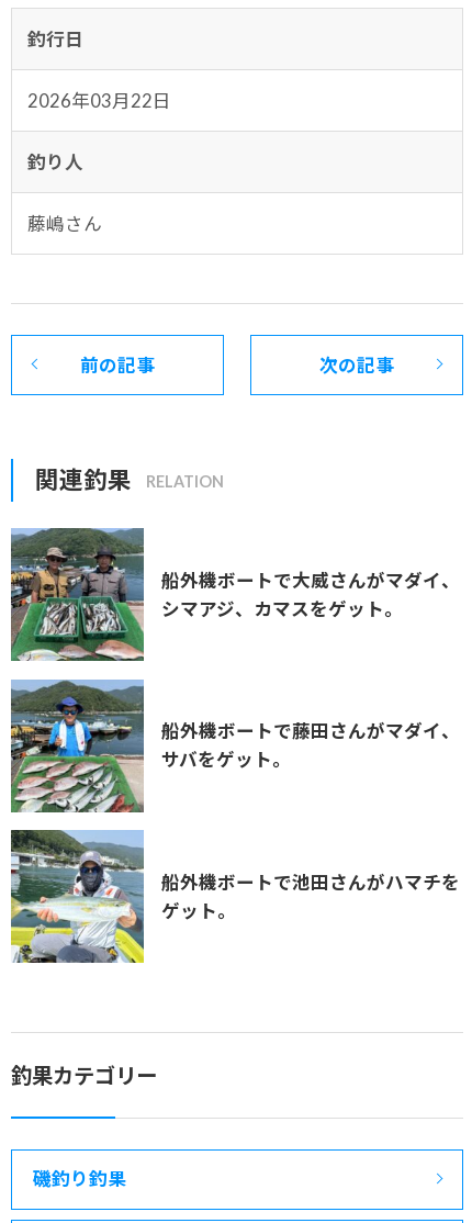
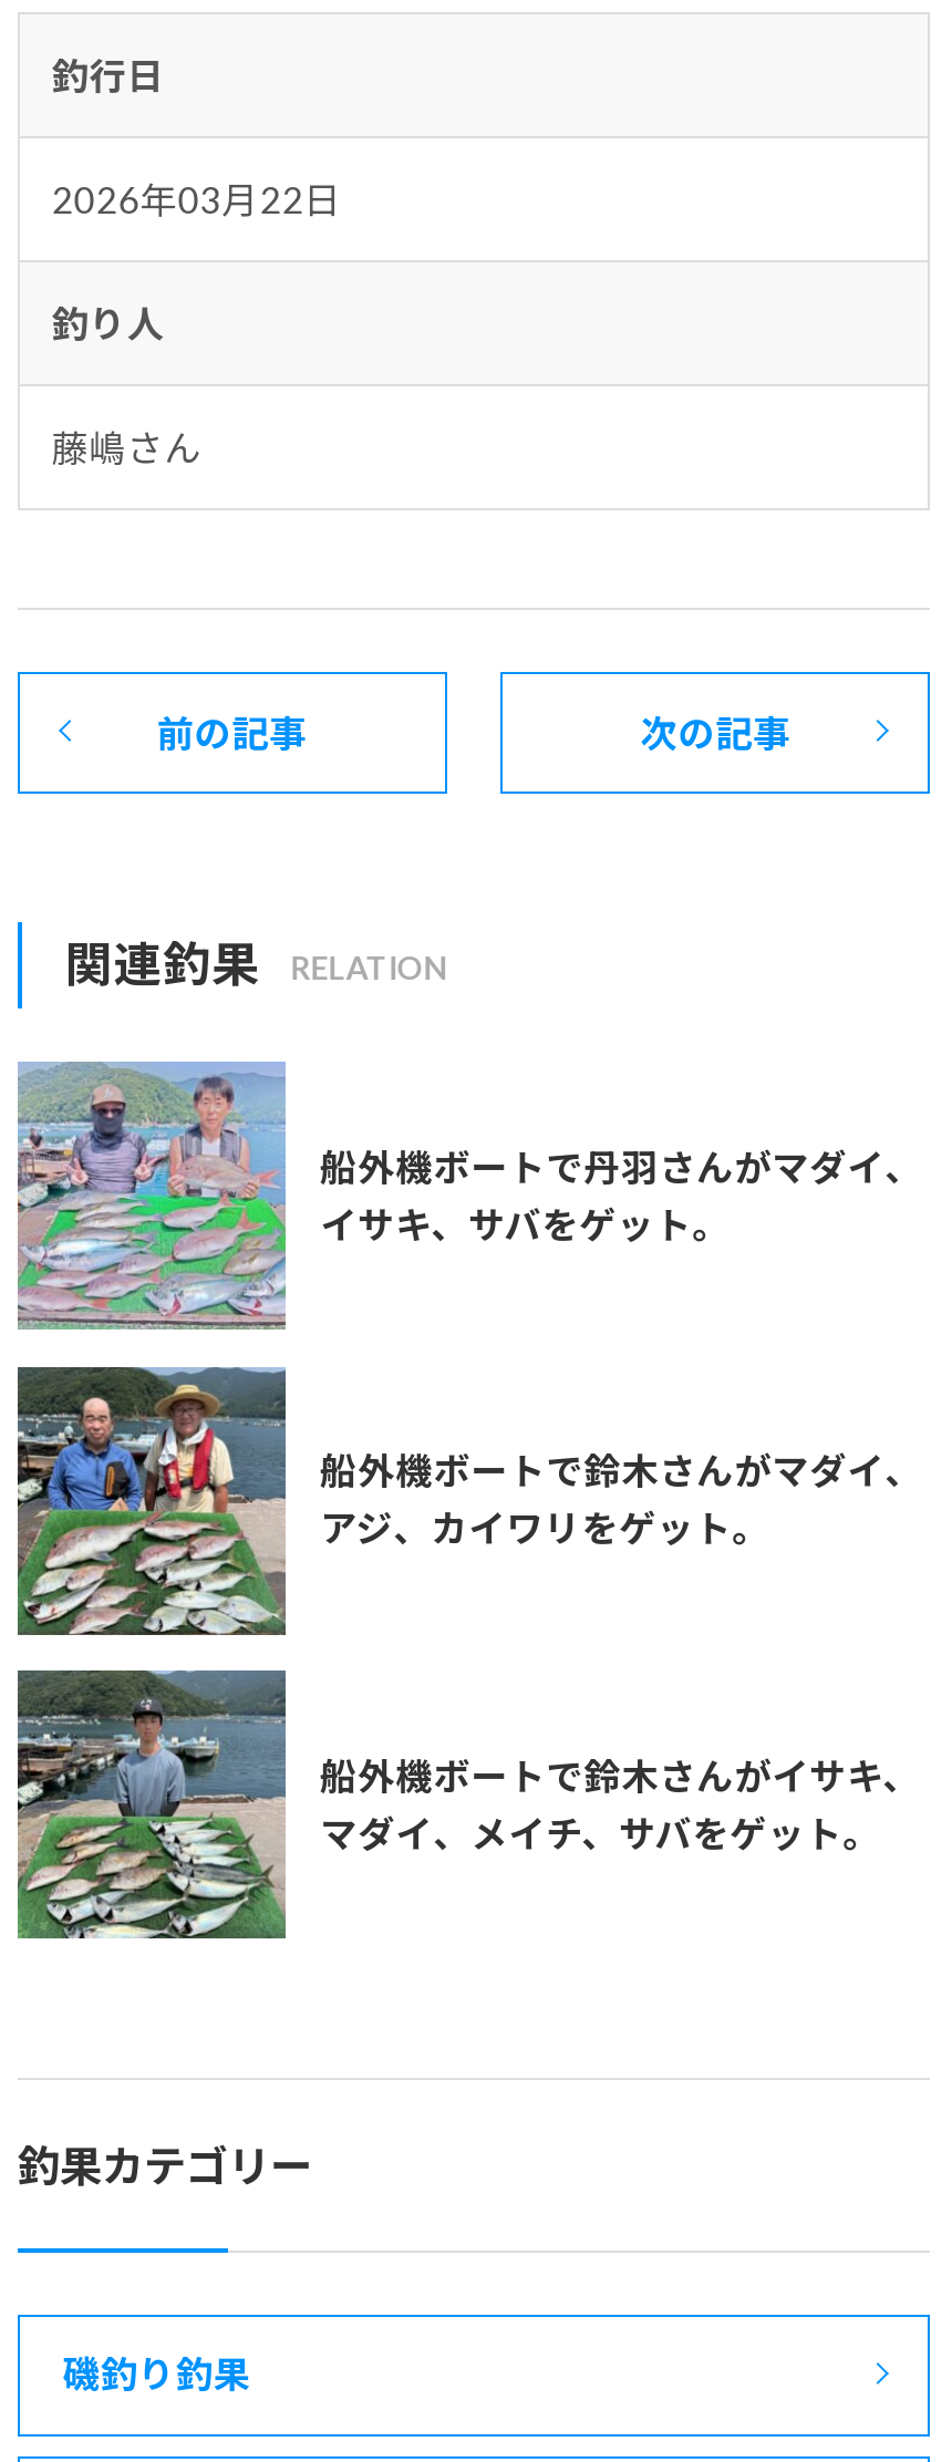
- [image]
- 船外機ボートで大威さんがマダイ、
- シマアジ、カマスをゲット。
+ [image]
+ 船外機ボートで丹羽さんがマダイ、
+ イサキ、サバをゲット。

- [image]
- 船外機ボートで藤田さんがマダイ、
- サバをゲット。
+ [image]
+ 船外機ボートで鈴木さんがマダイ、
+ アジ、カイワリをゲット。

- [image]
- 船外機ボートで池田さんがハマチを
- ゲット。
+ [image]
+ 船外機ボートで鈴木さんがイサキ、
+ マダイ、メイチ、サバをゲット。
